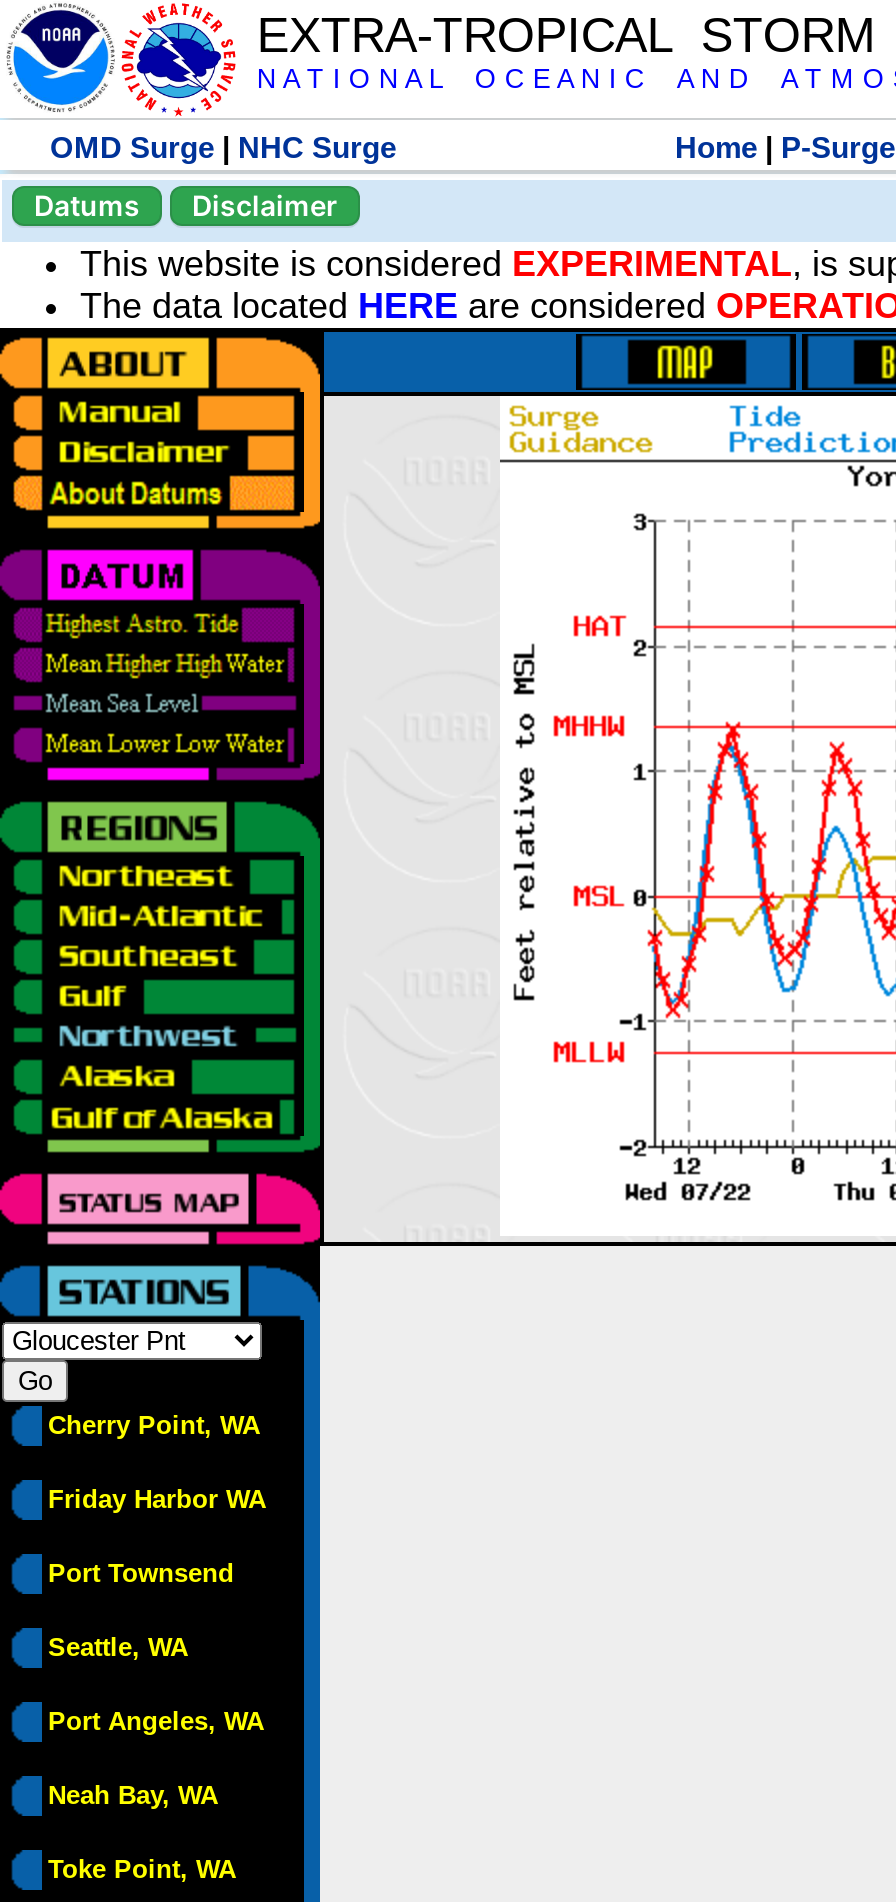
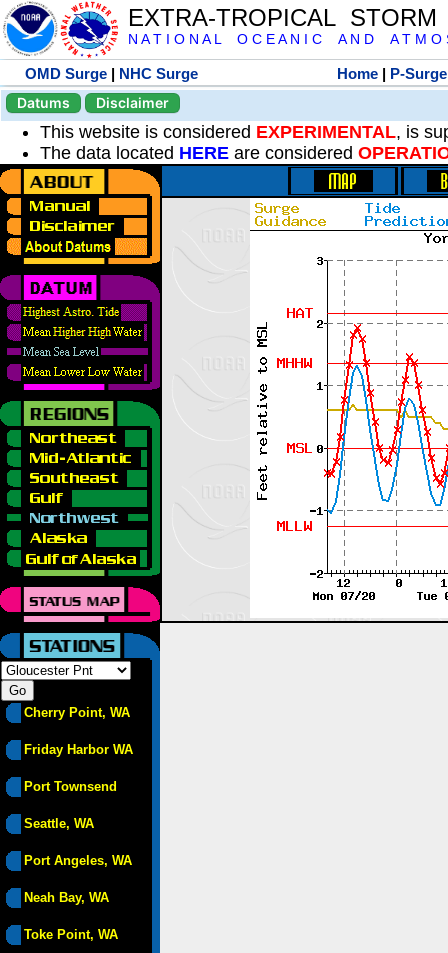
- [image]
+ [image]
